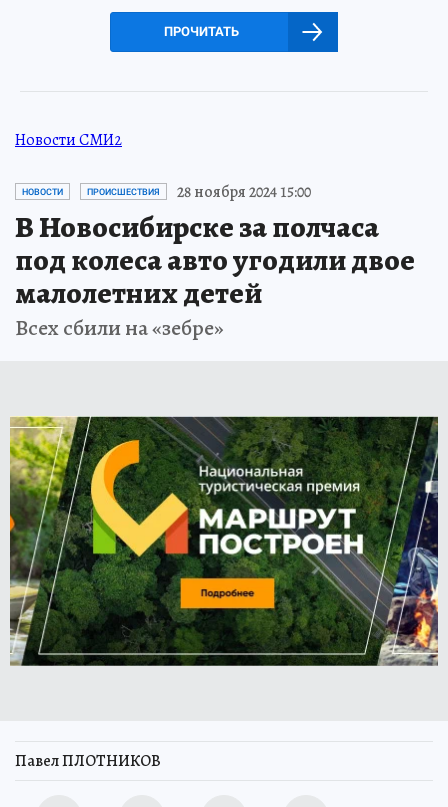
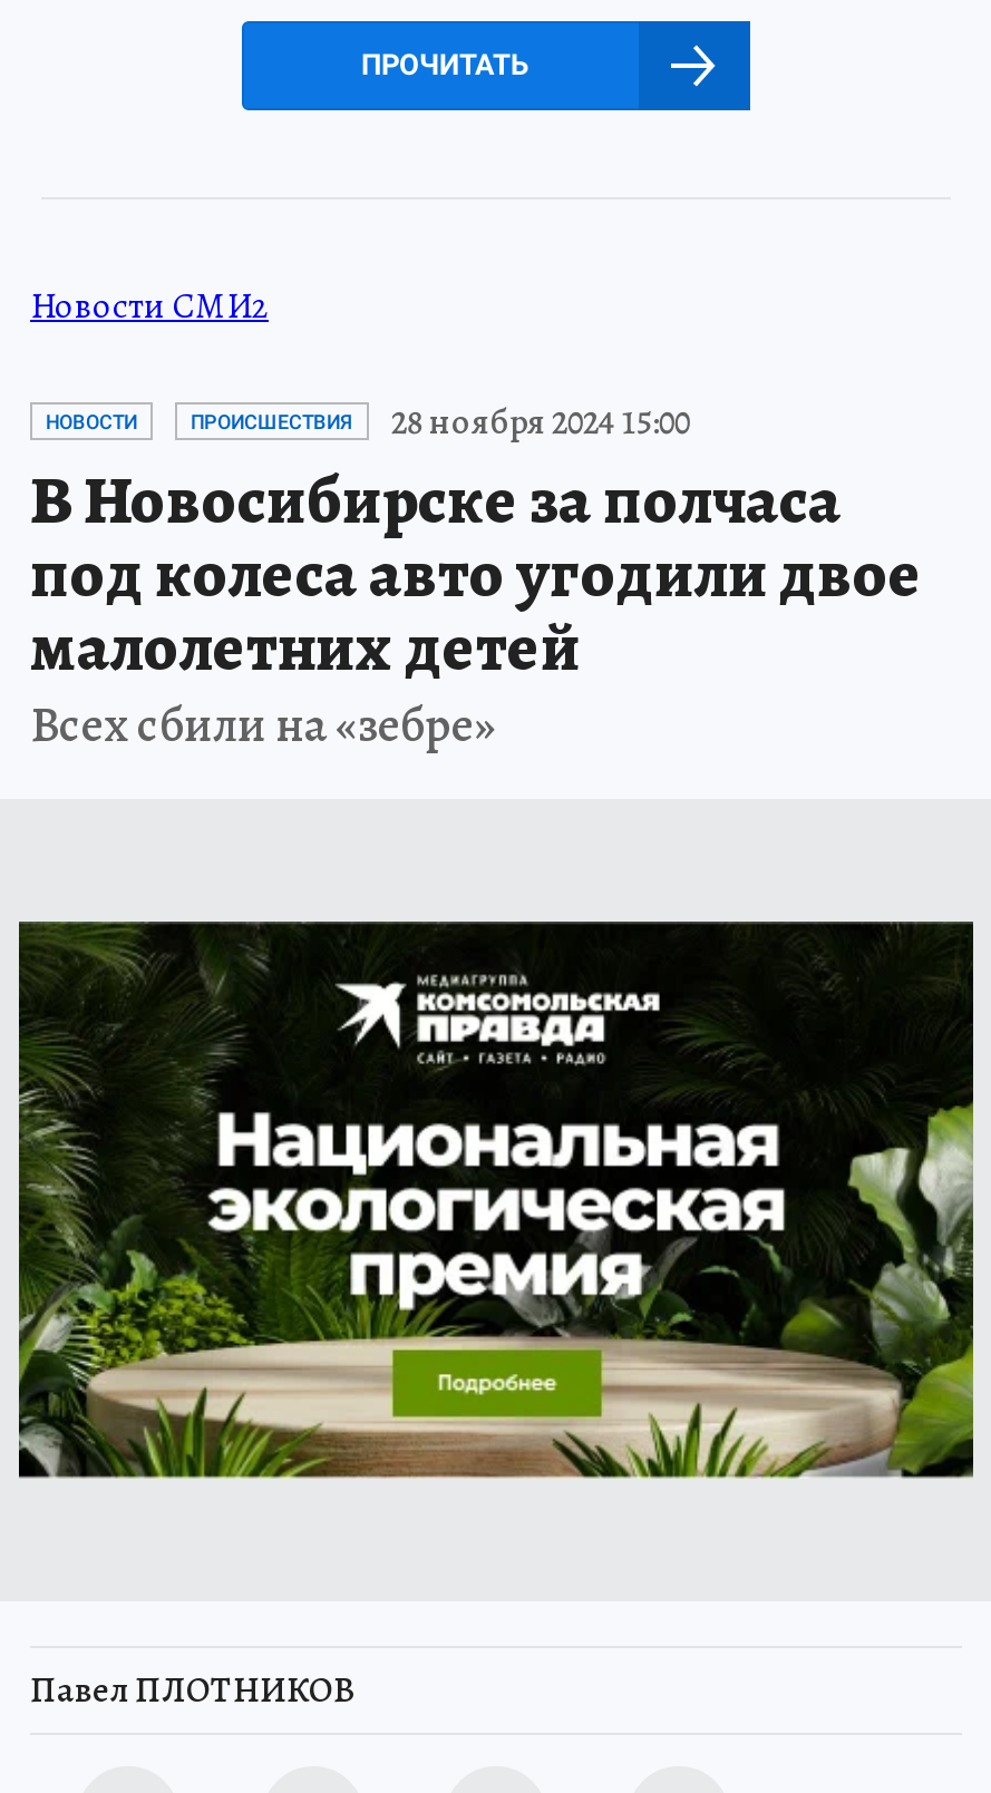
- [image]
+ [image]
